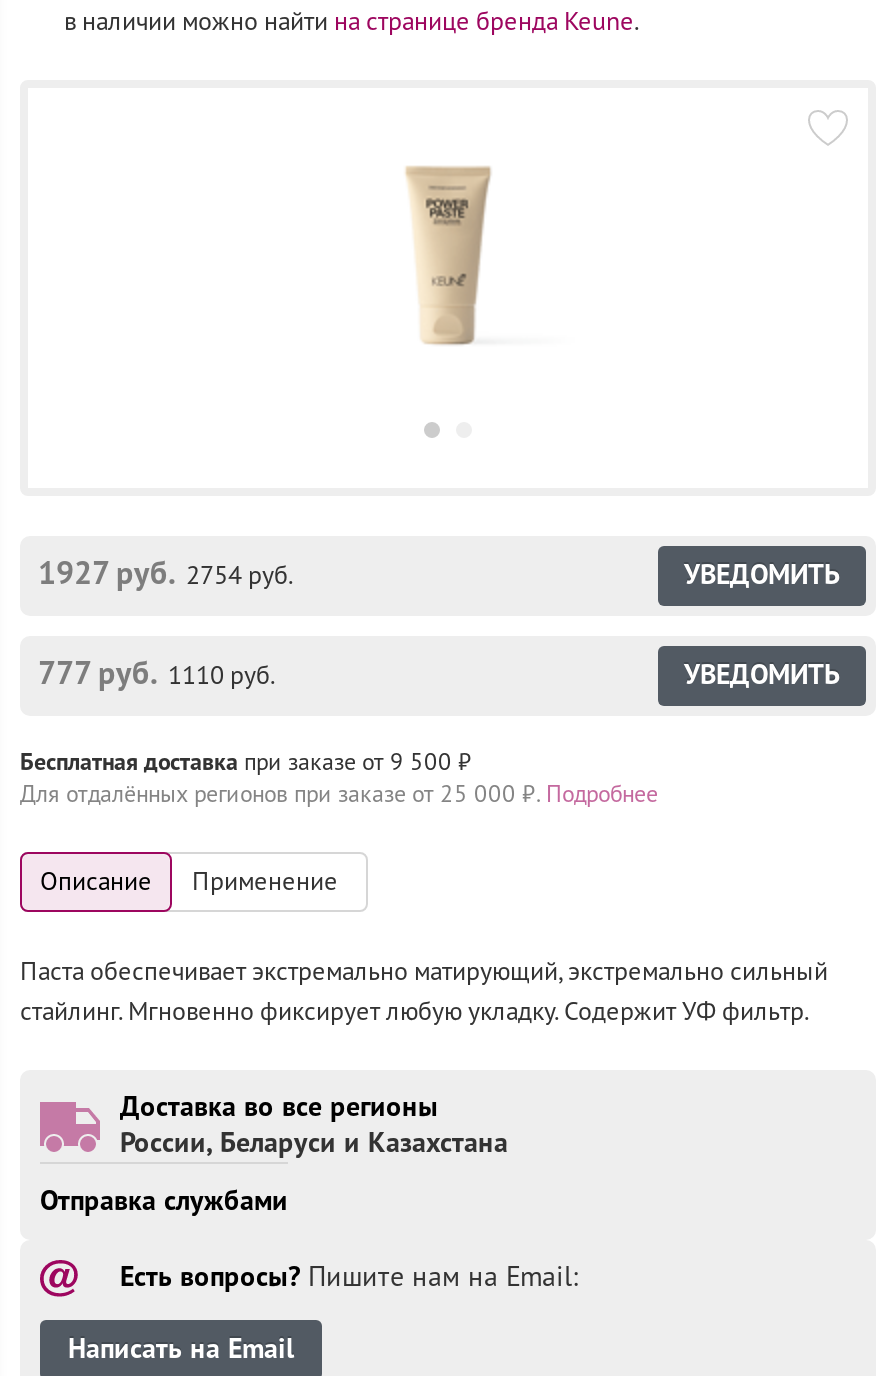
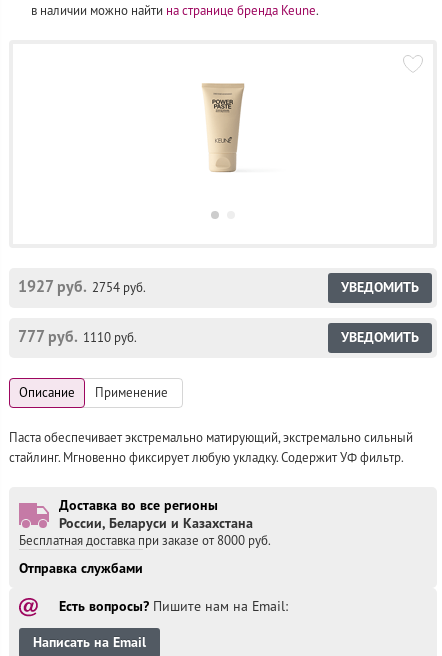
- Бесплатная доставка при заказе от 9 500 ₽
- Для отдалённых регионов при заказе от 25 000 ₽. Подробнее

moved up: Паста обеспечивает экстремально матирующий, экстремально сильный | стайлинг. Мгновенно фиксирует любую укладку. Содержит УФ фильтр. | Доставка во все регионы | России, Беларуси и Казахстана

+ Бесплатная доставка при заказе от 8000 руб.
